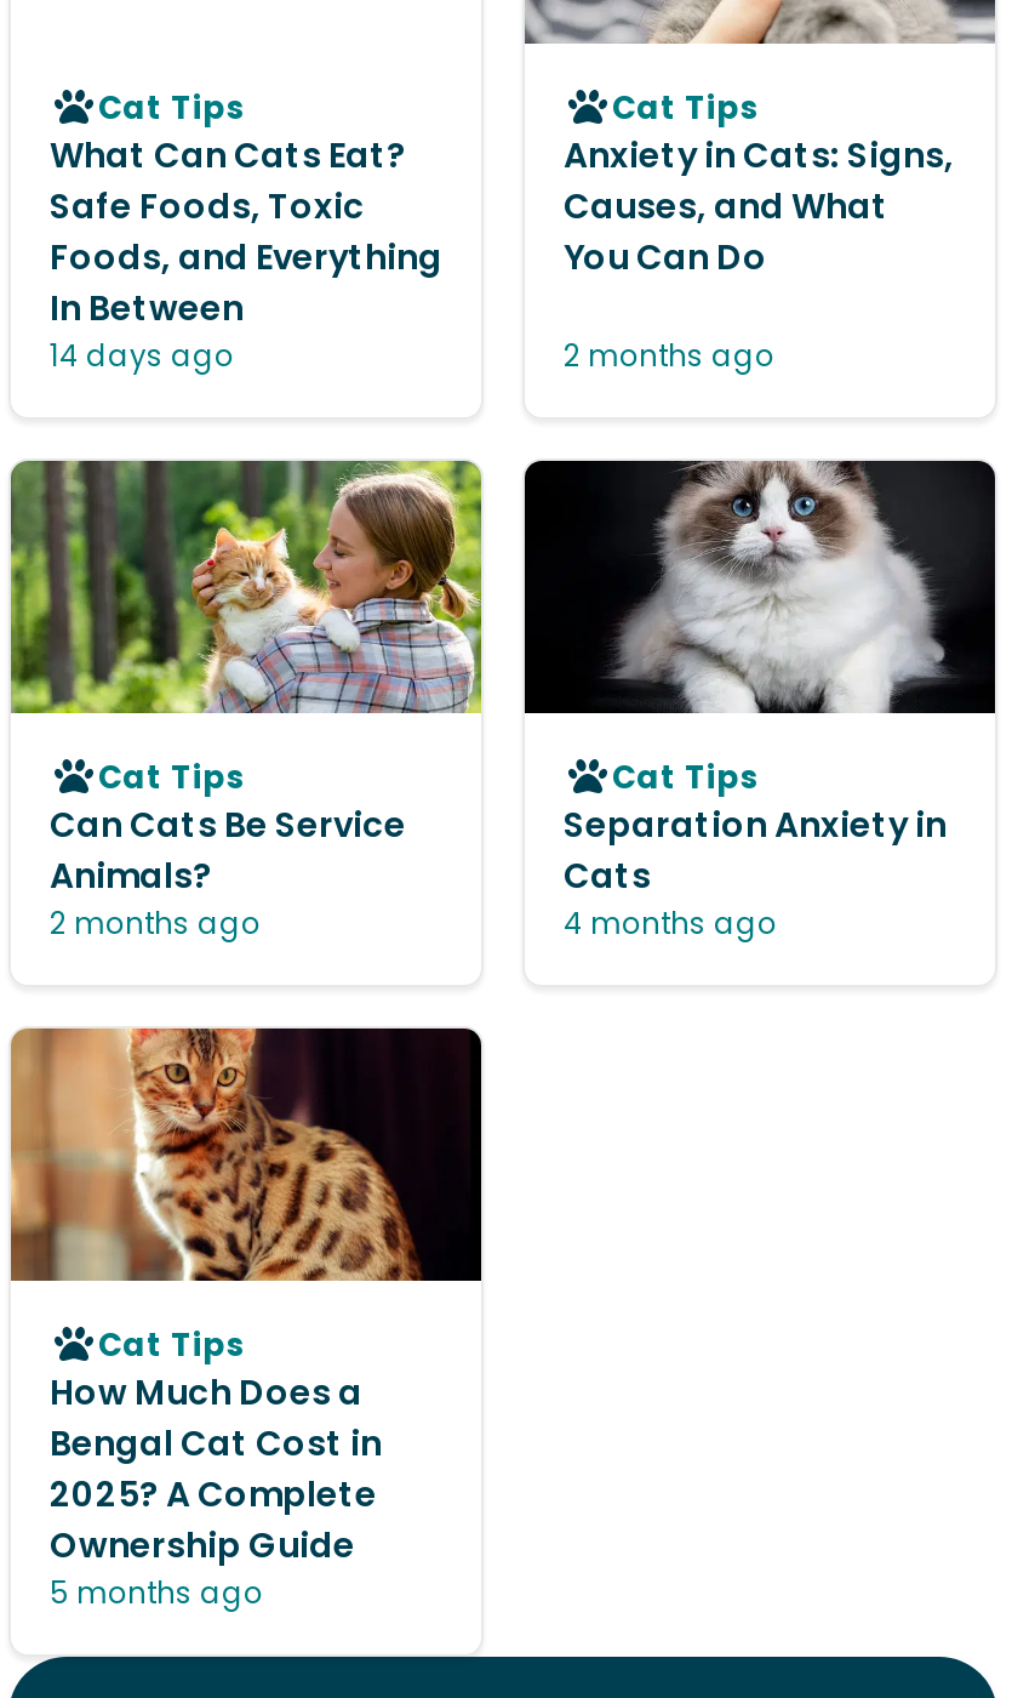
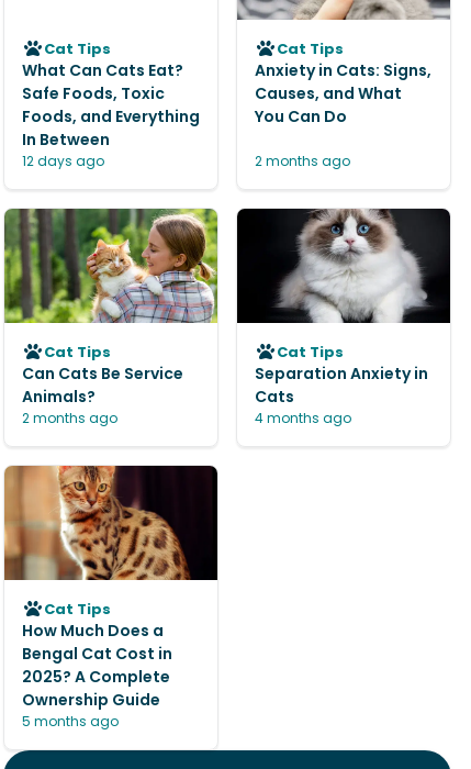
- 14 days ago
+ 12 days ago
